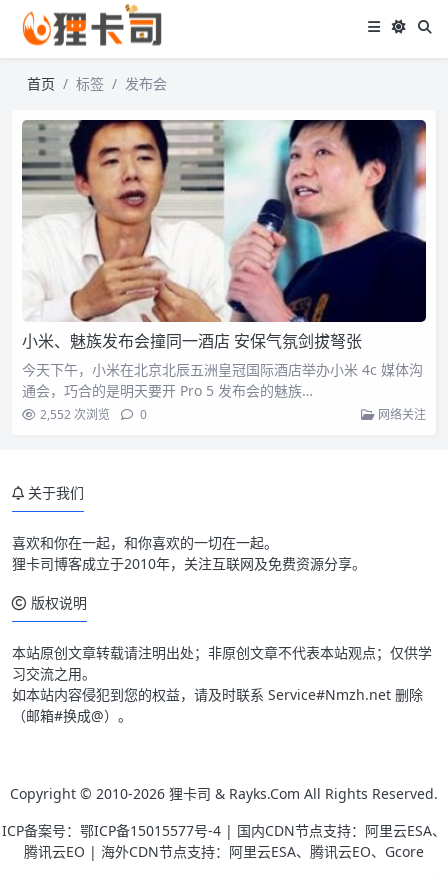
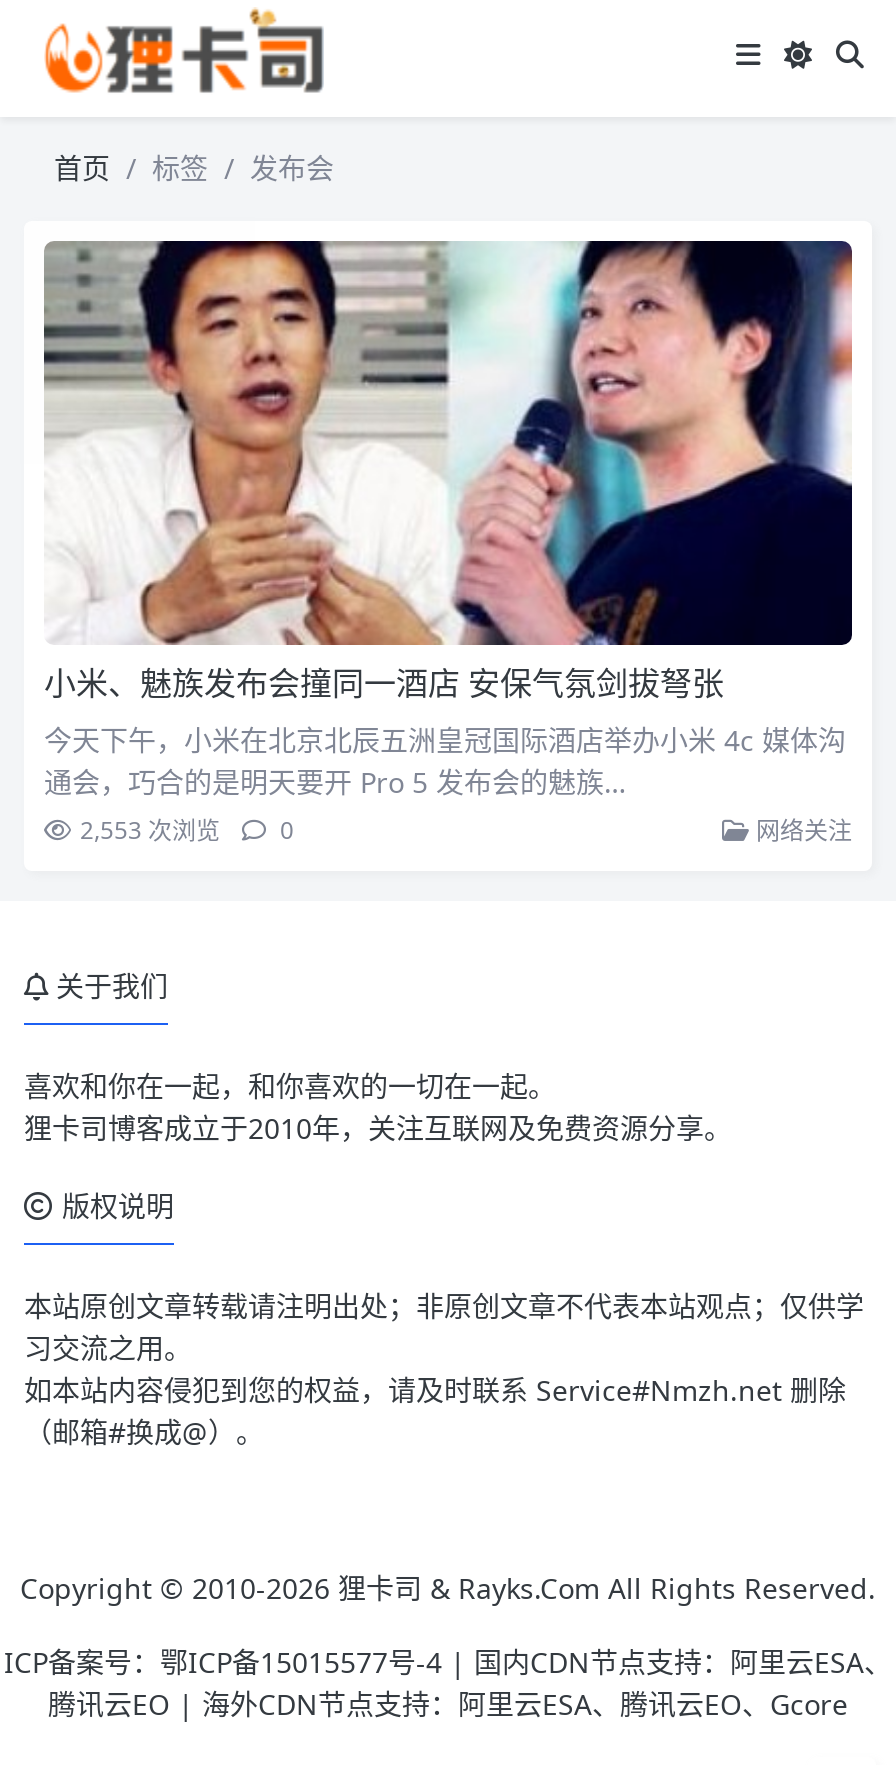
- 2,552 次浏览 0
+ 2,553 次浏览 0
